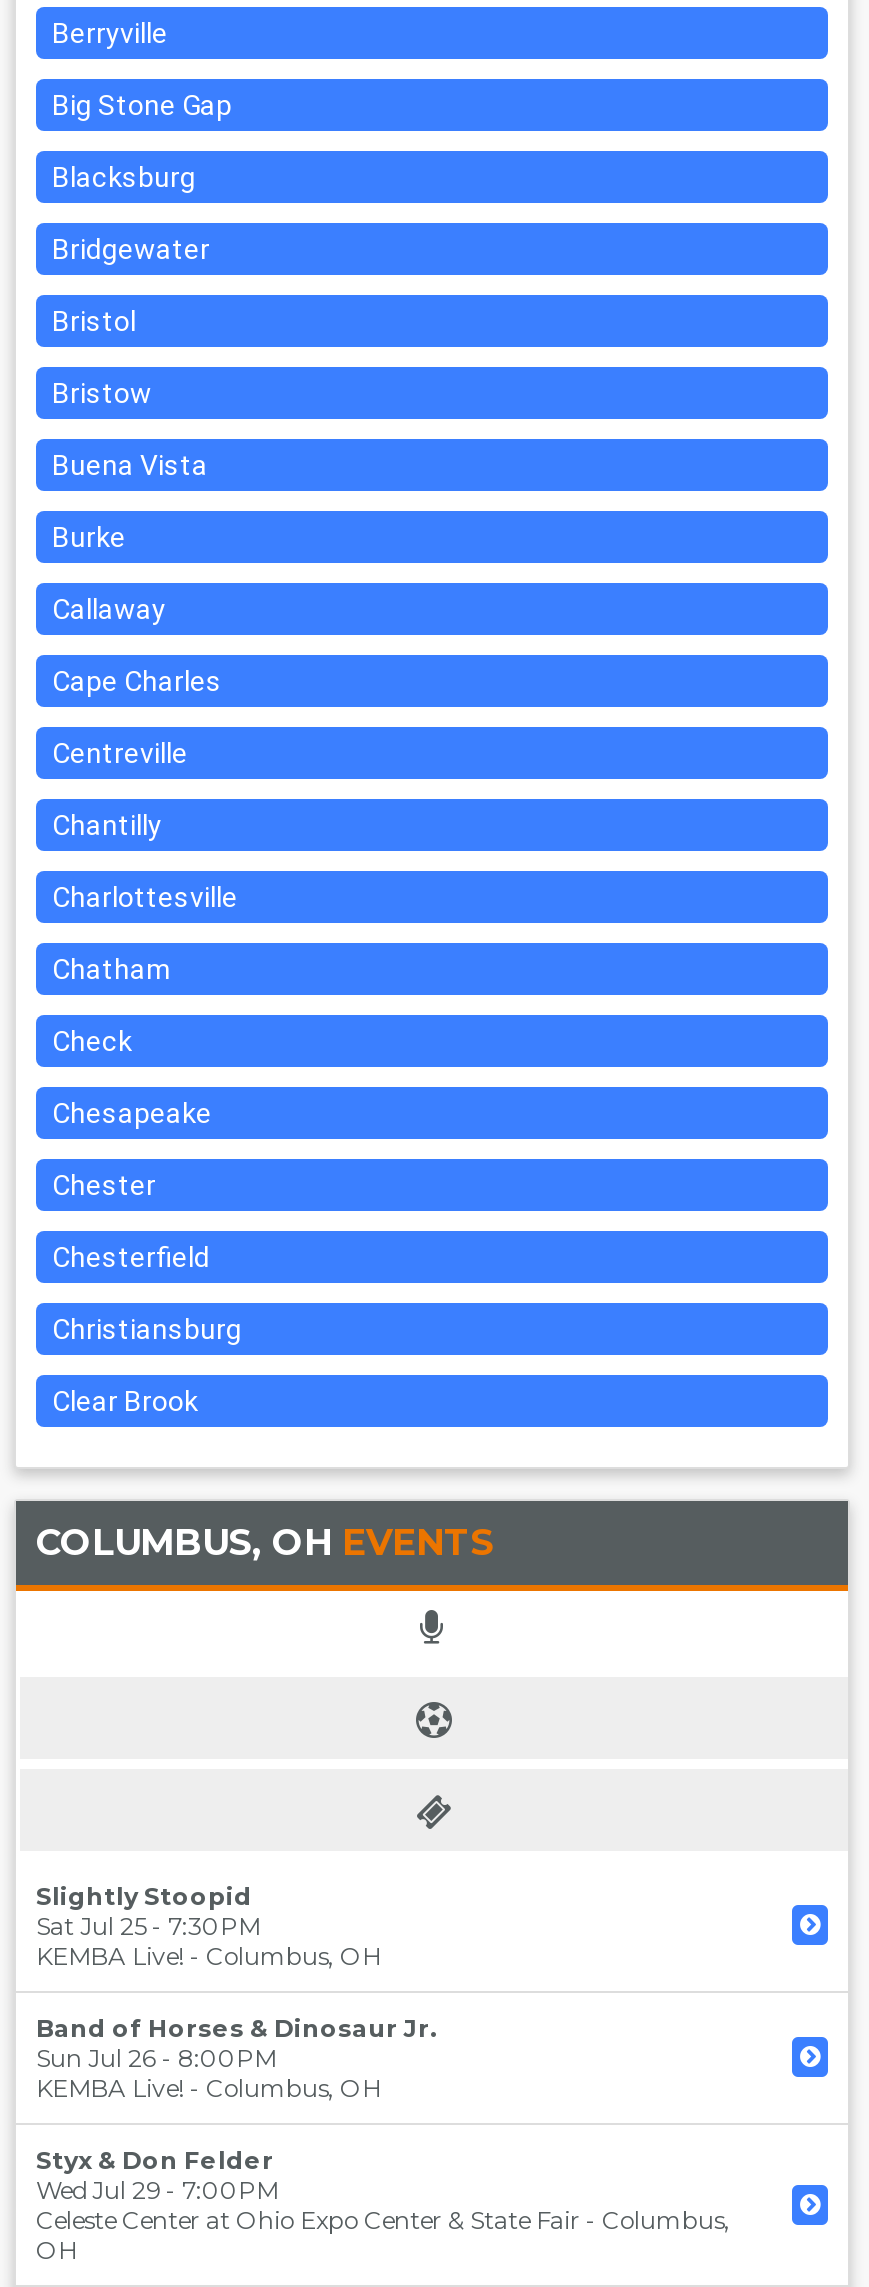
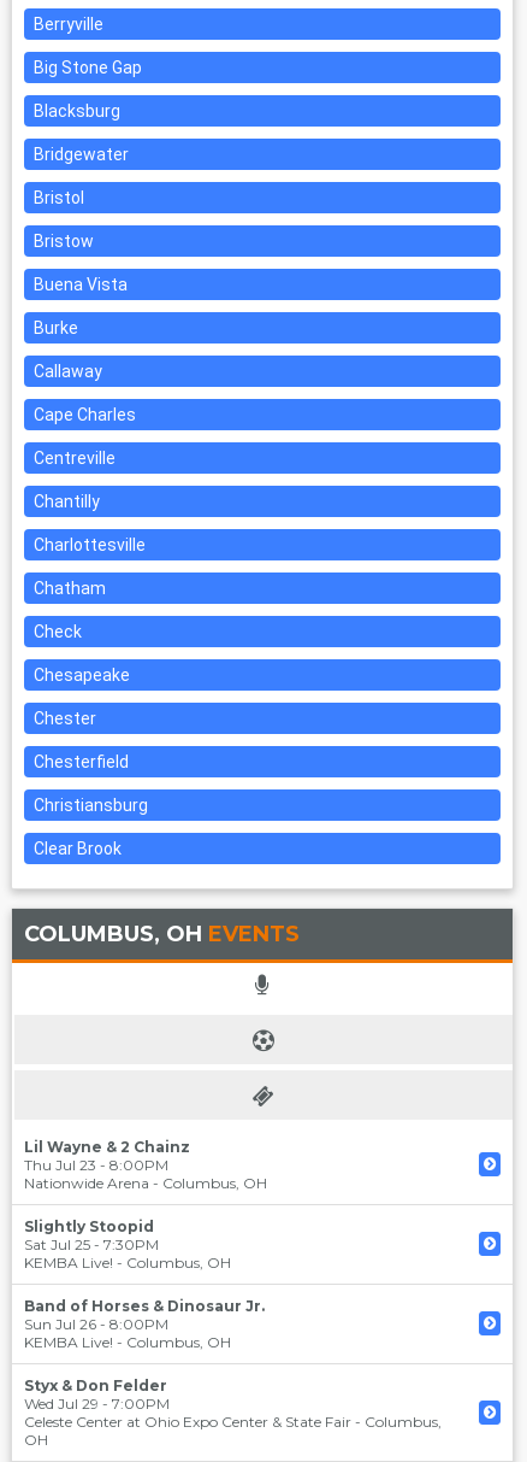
+ Lil Wayne & 2 Chainz
+ Thu Jul 23 - 8:00PM
+ Nationwide Arena - Columbus, OH
